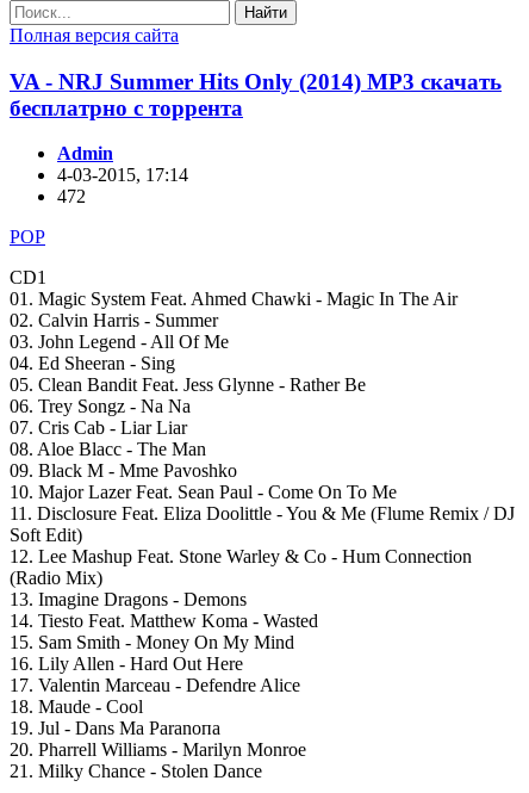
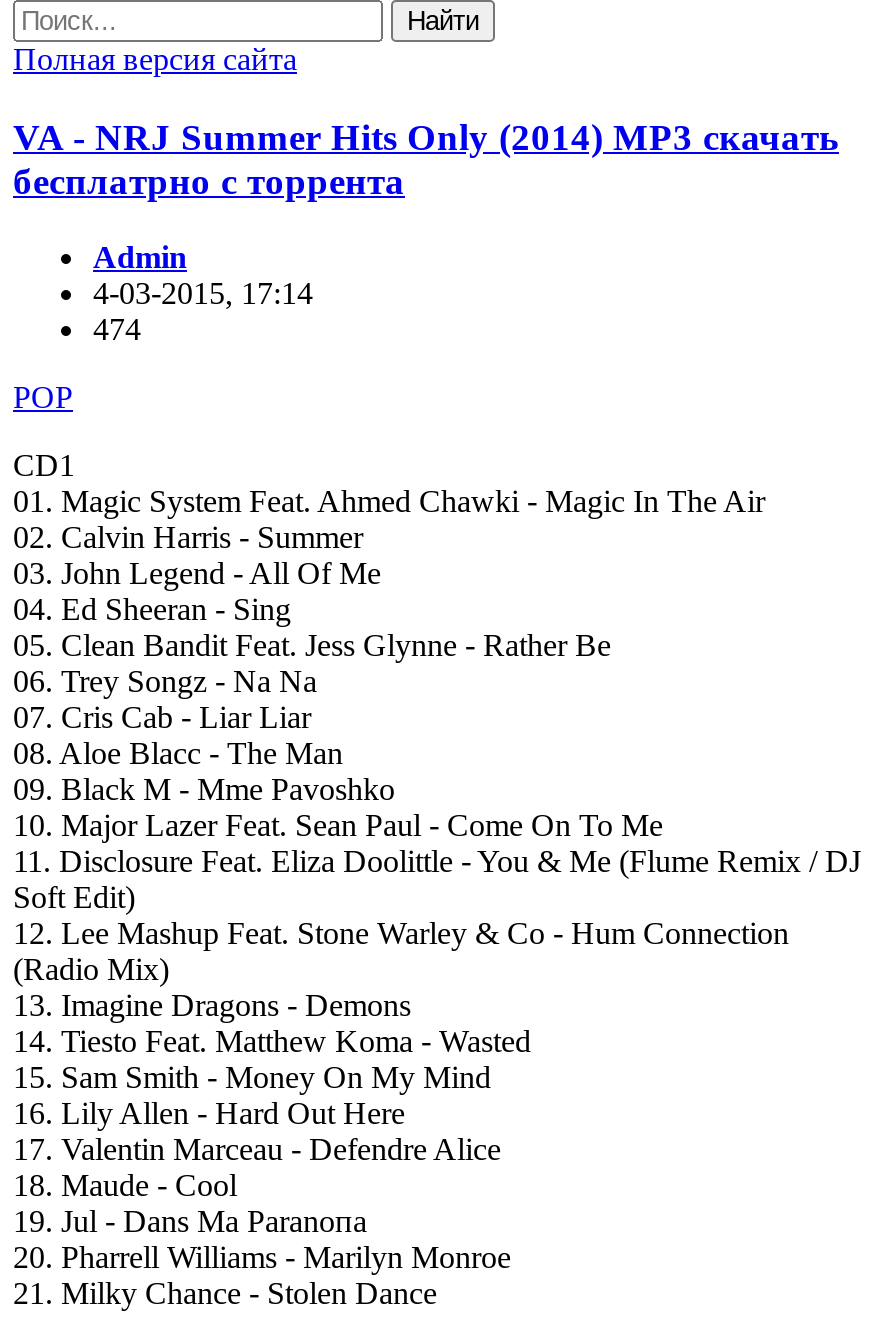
- 472
+ 474
